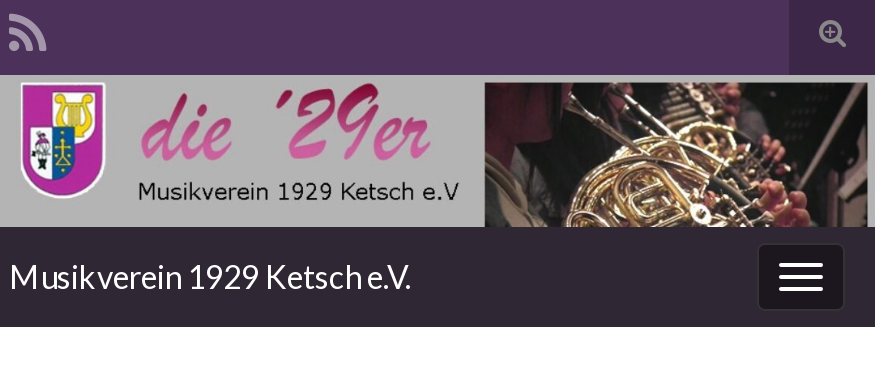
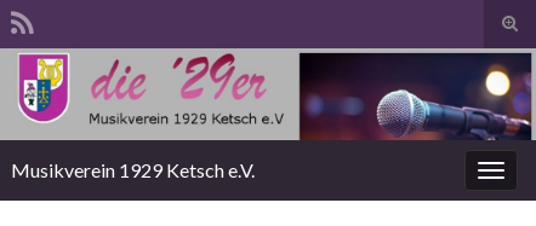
- [image]
+ [image]
